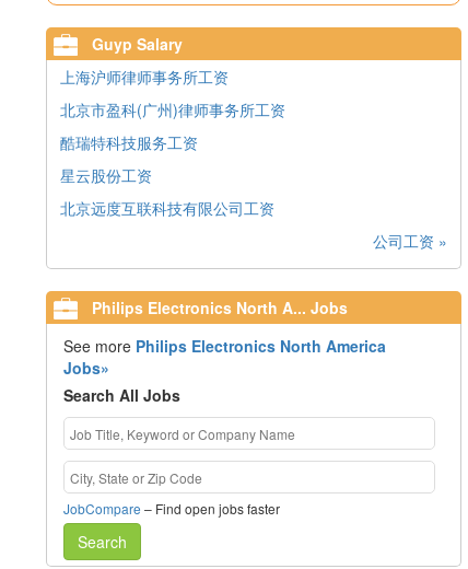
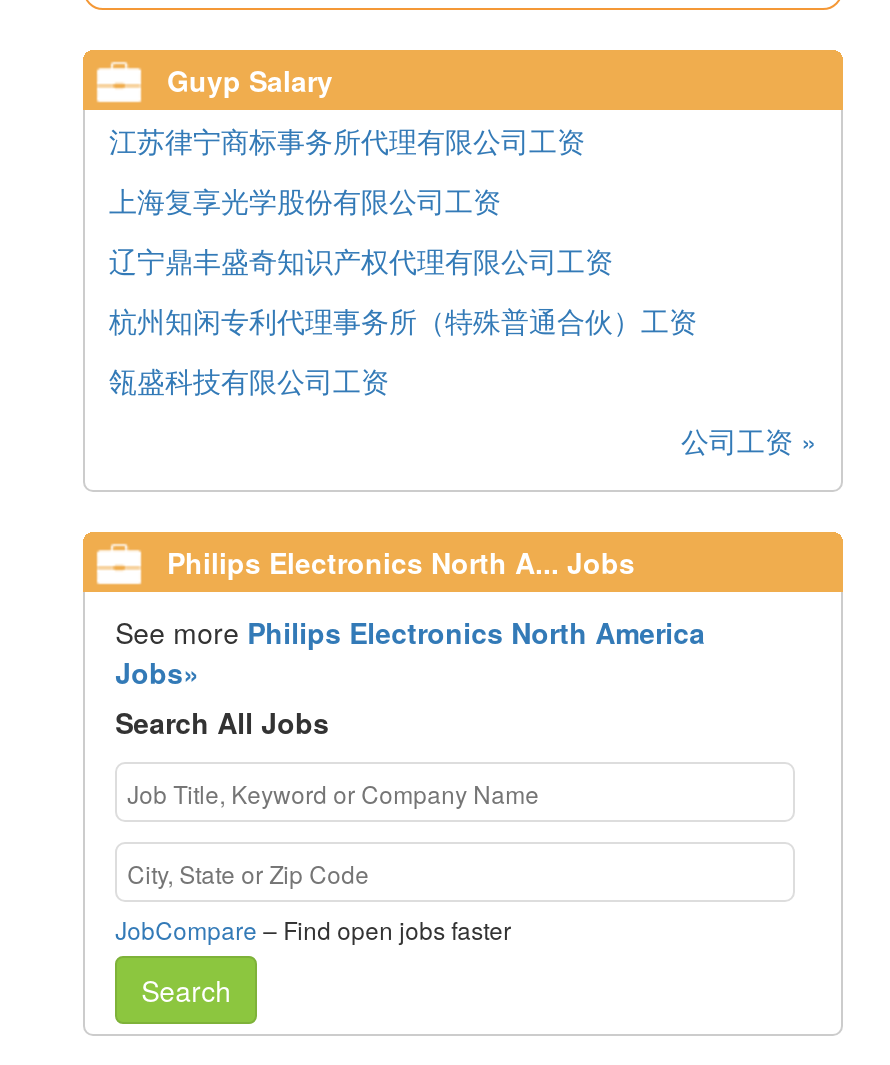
- 上海沪师律师事务所工资
+ 江苏律宁商标事务所代理有限公司工资

- 北京市盈科(广州)律师事务所工资
+ 上海复享光学股份有限公司工资

- 酷瑞特科技服务工资
+ 辽宁鼎丰盛奇知识产权代理有限公司工资

- 星云股份工资
+ 杭州知闲专利代理事务所（特殊普通合伙）工资

- 北京远度互联科技有限公司工资
+ 瓴盛科技有限公司工资
